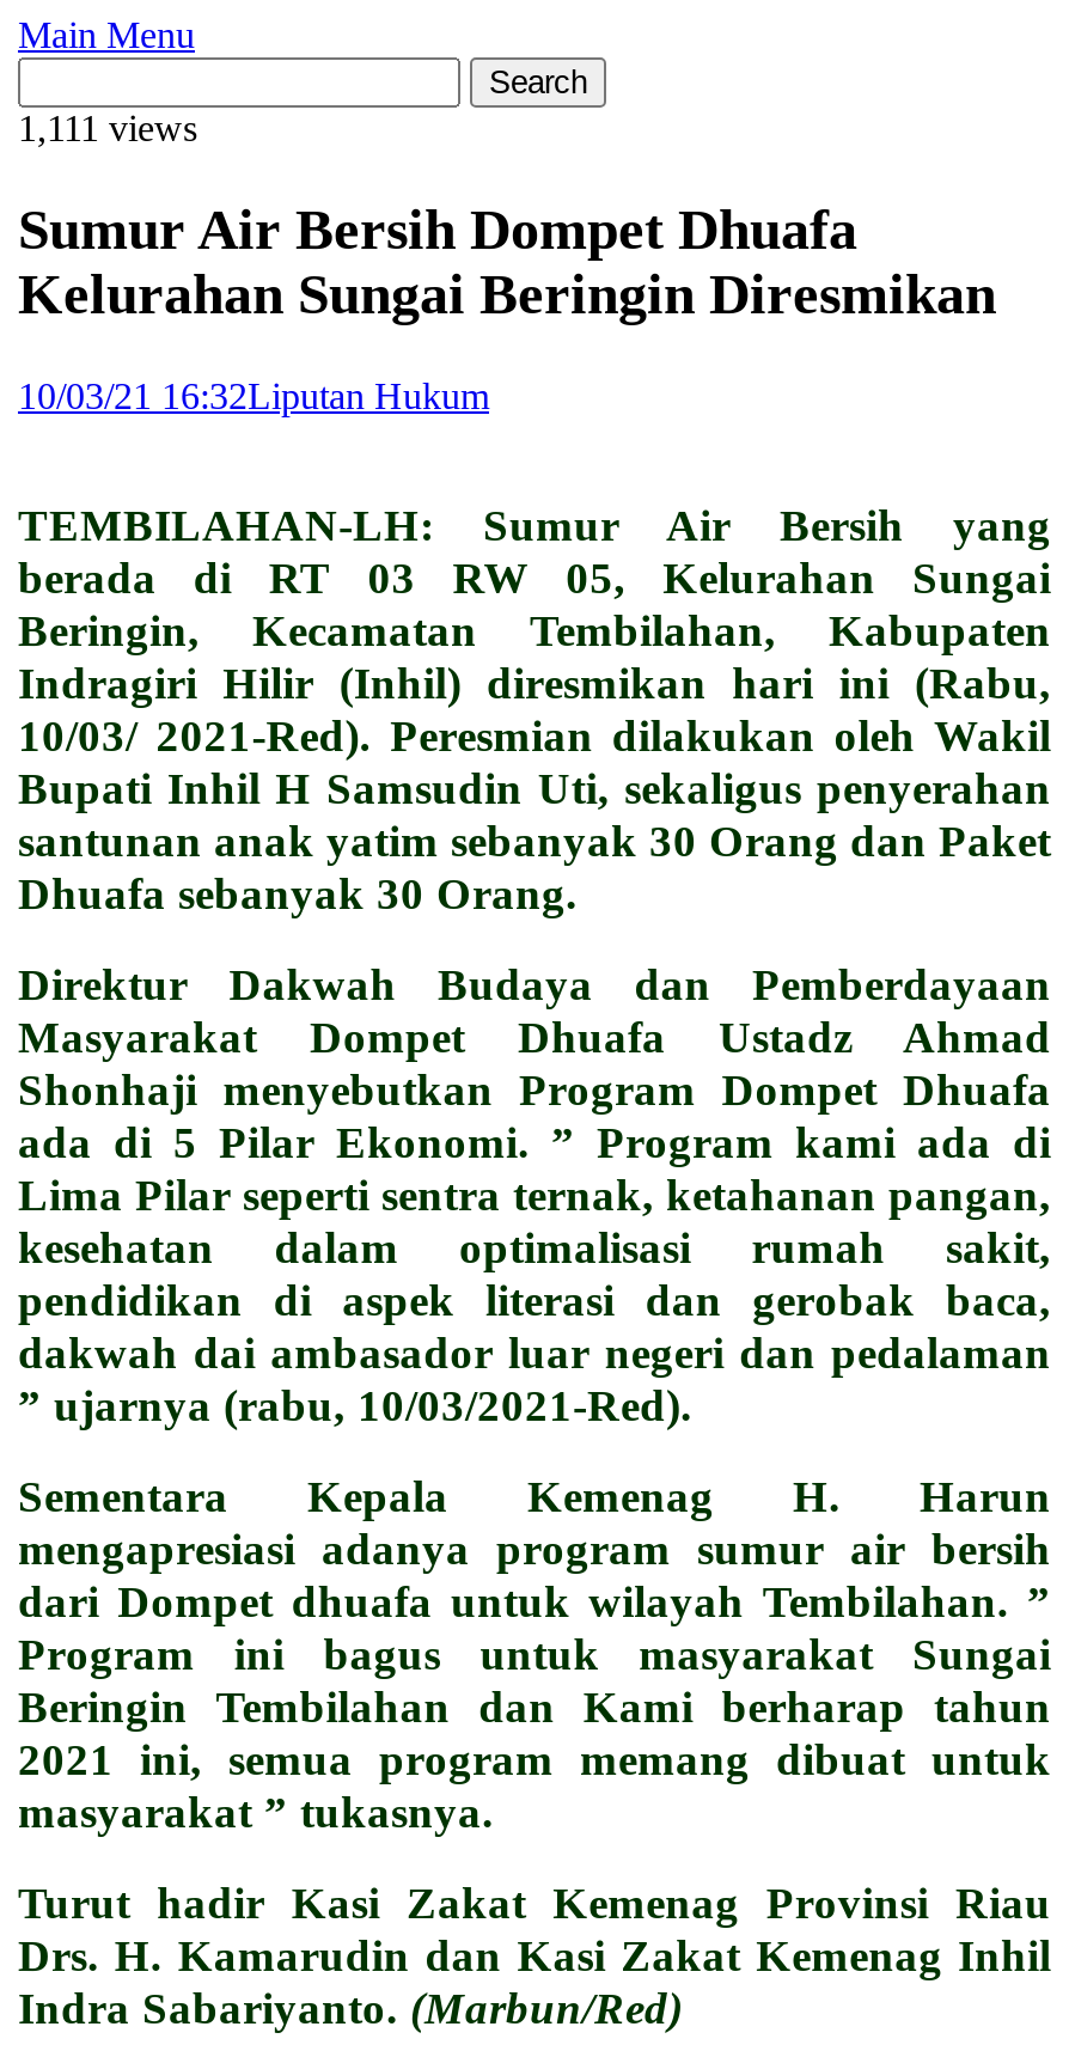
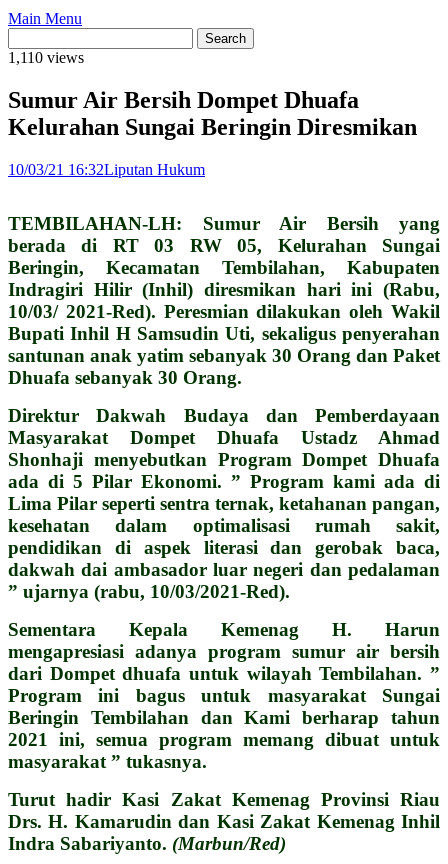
- 1,111 views
+ 1,110 views
